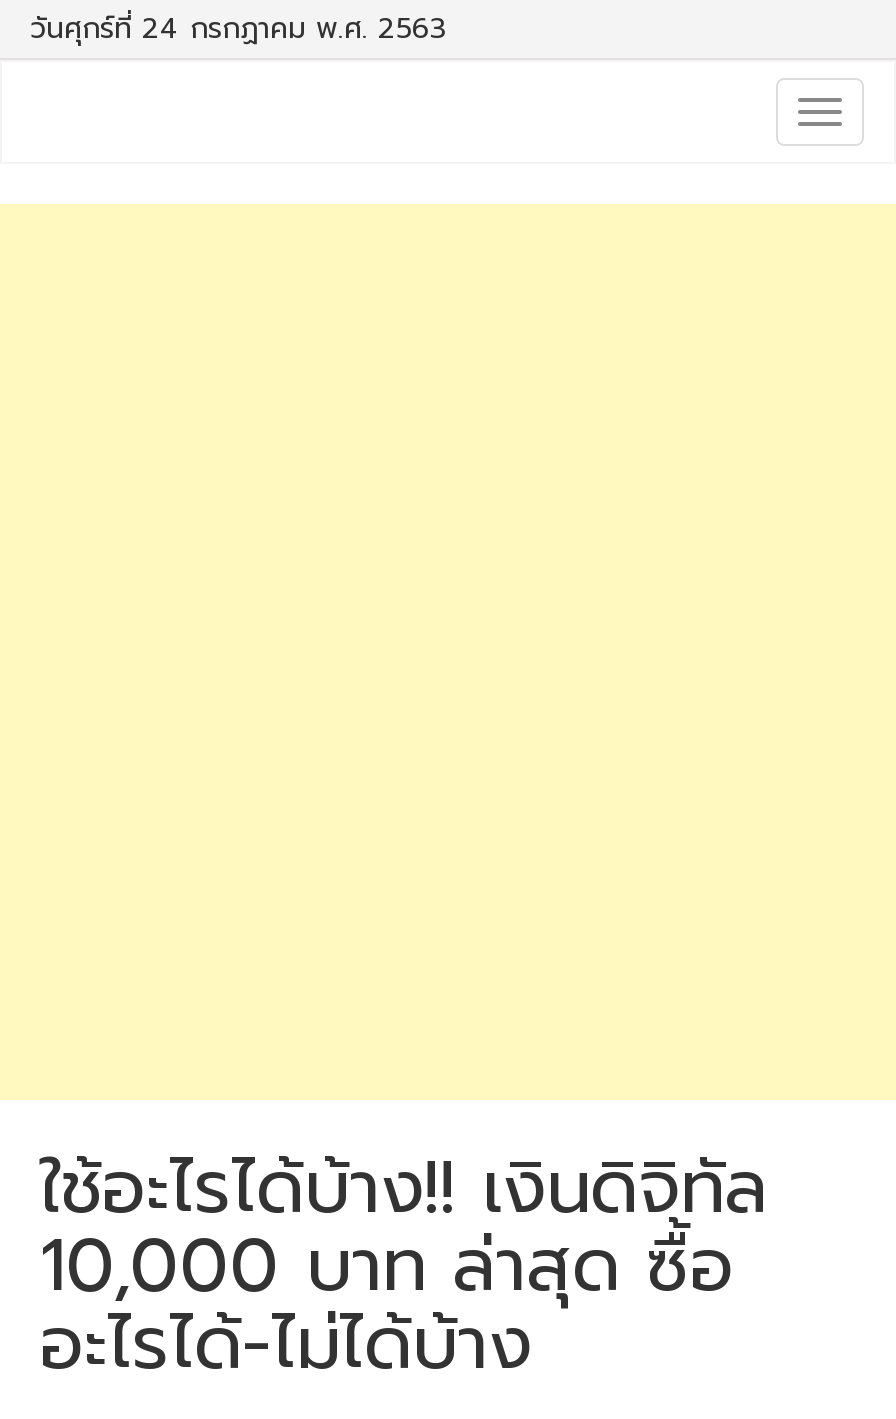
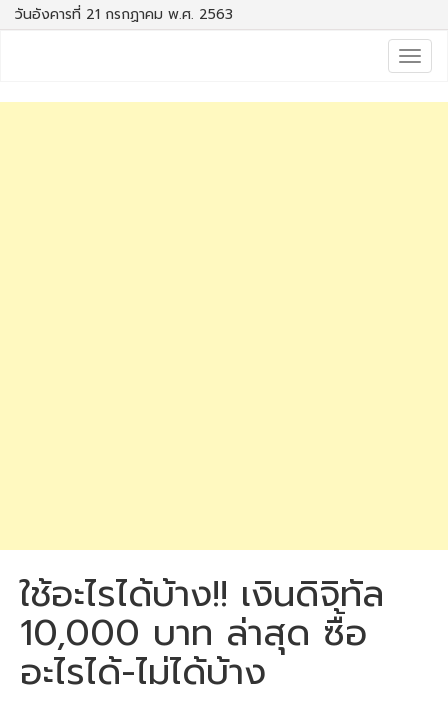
- วันศุกร์ที่ 24 กรกฏาคม พ.ศ. 2563
+ วันอังคารที่ 21 กรกฏาคม พ.ศ. 2563
